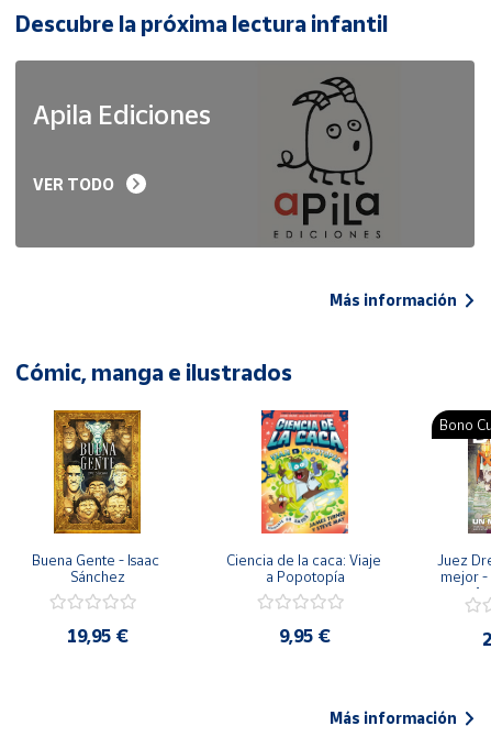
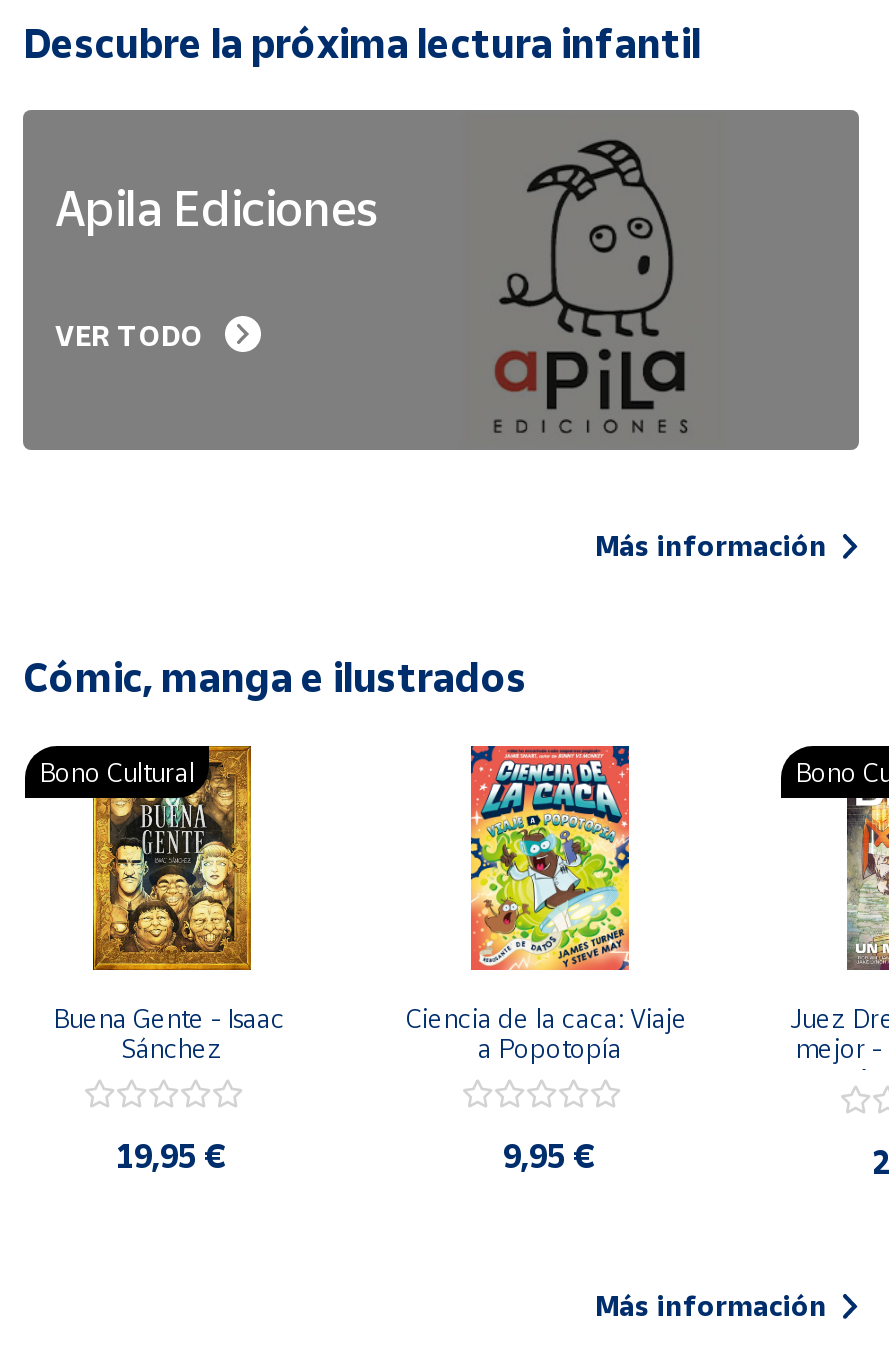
+ Bono Cultural
